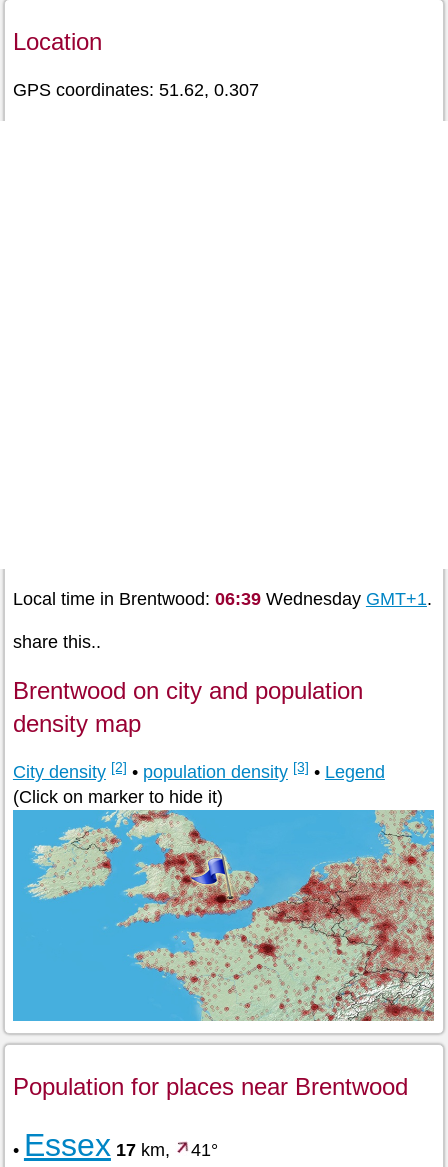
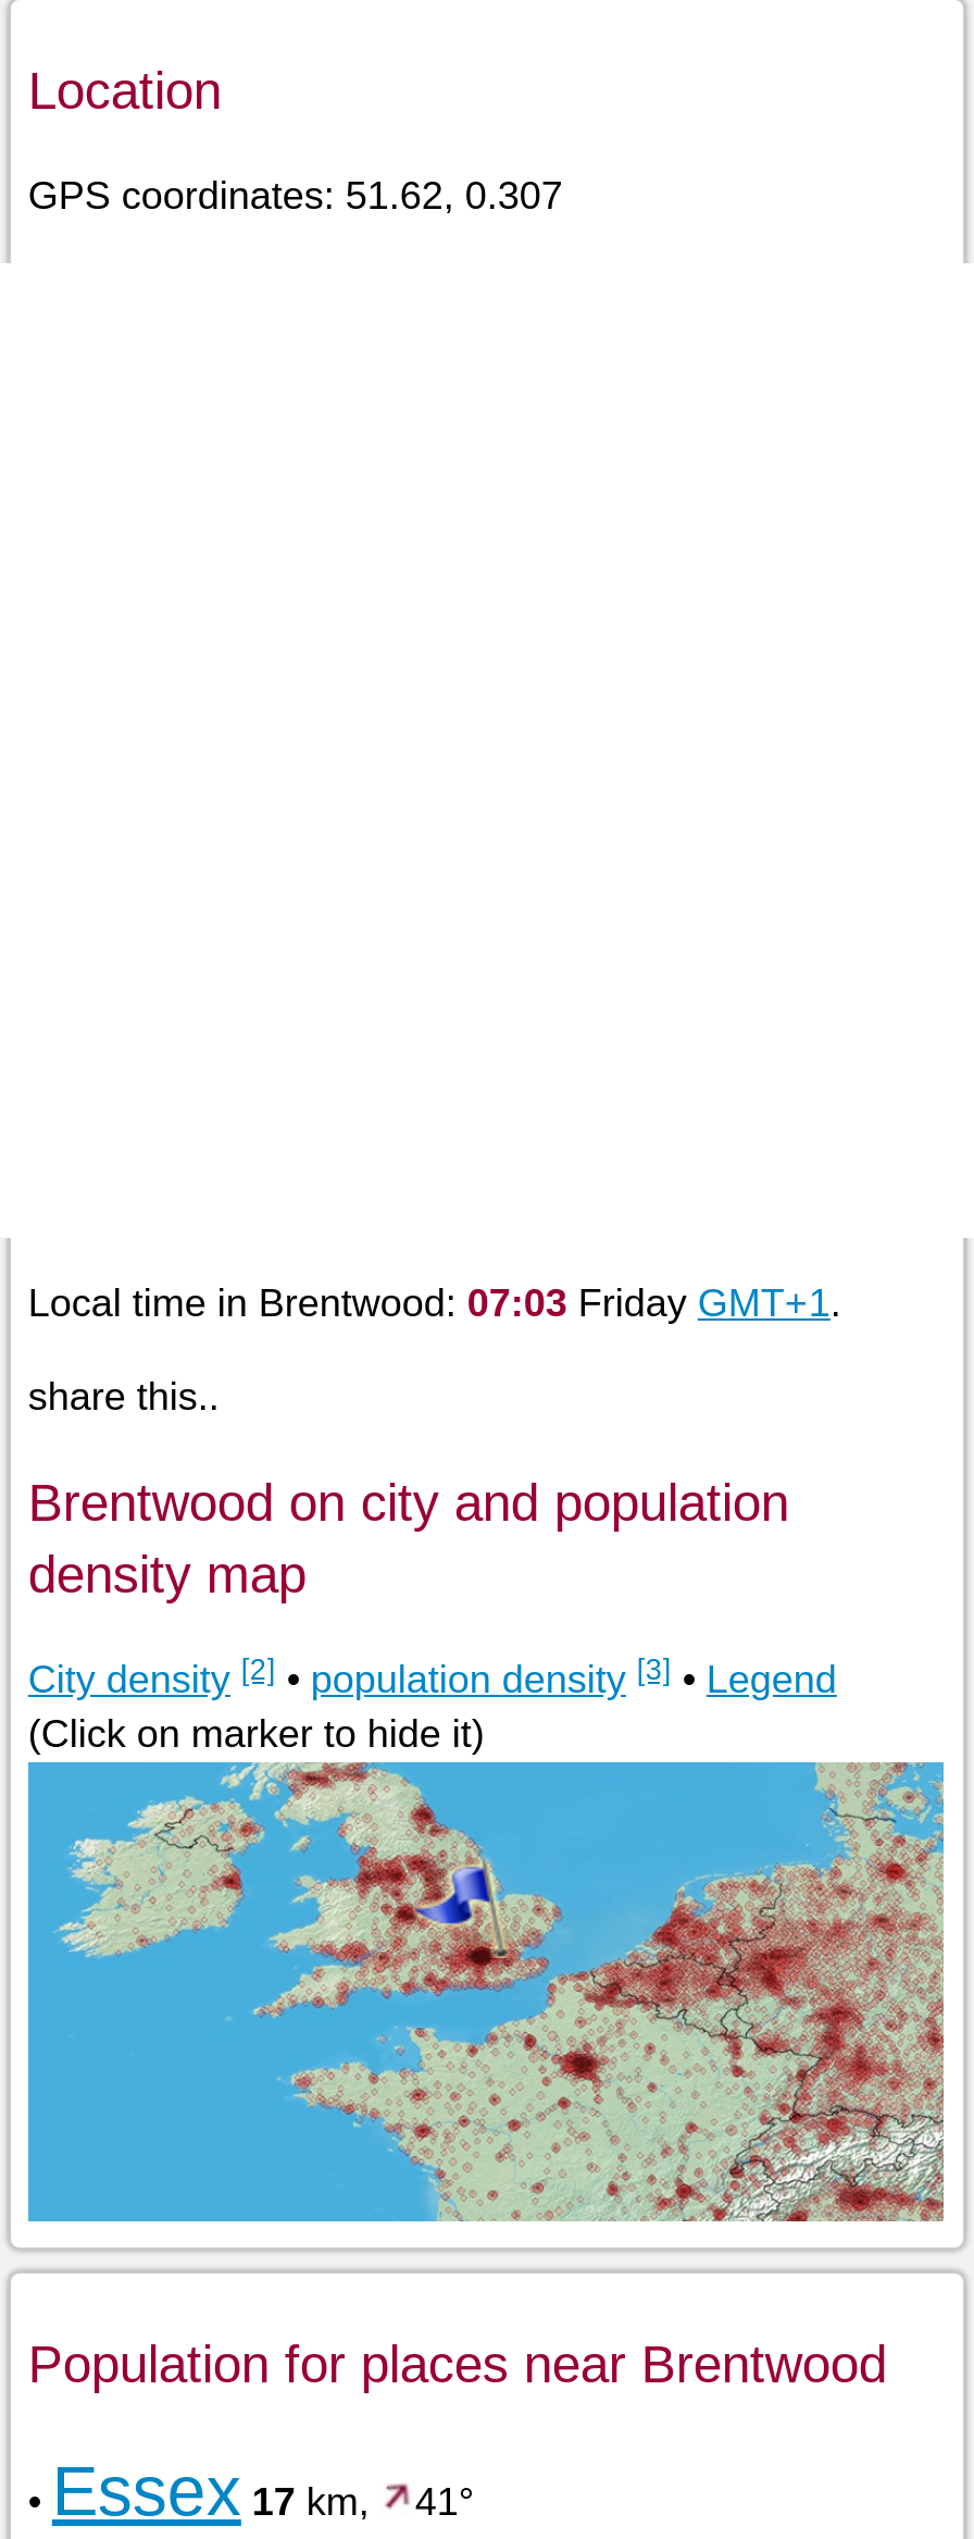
- Local time in Brentwood: 06:39 Wednesday GMT+1.
+ Local time in Brentwood: 07:03 Friday GMT+1.
